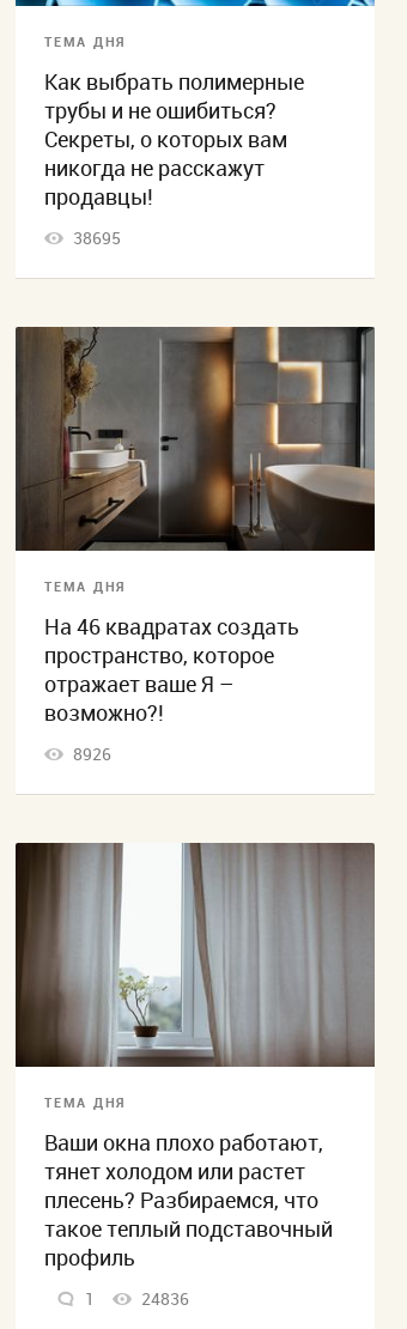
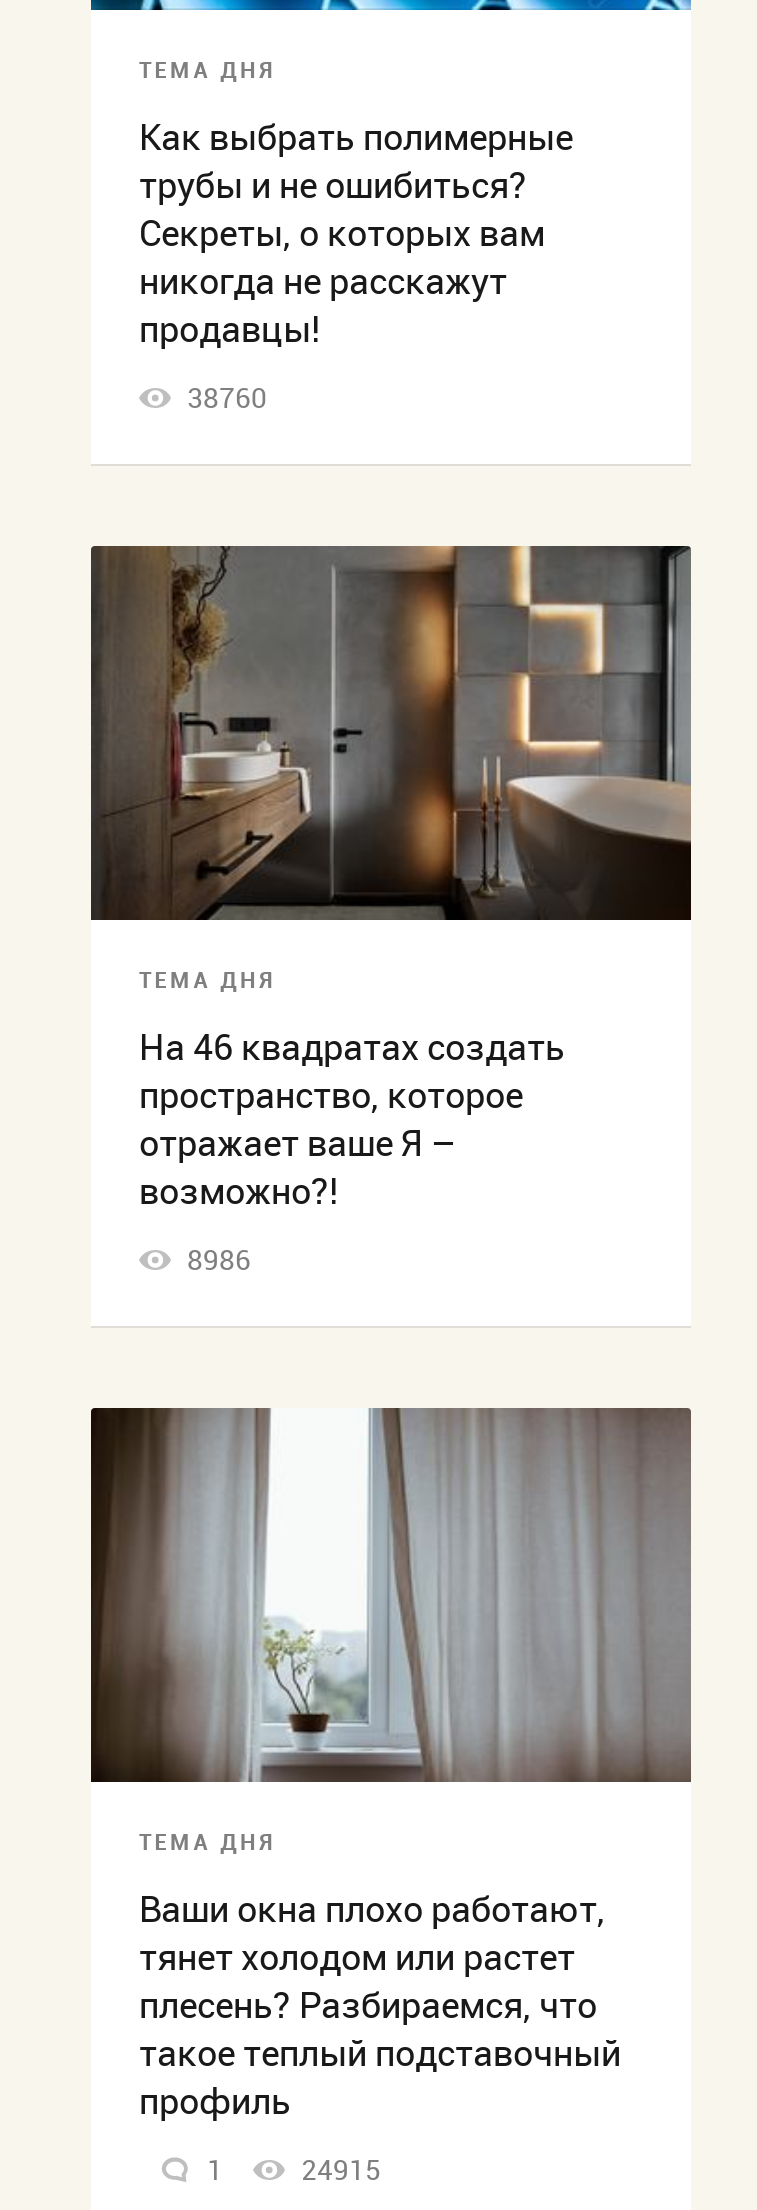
- 38695
+ 38760

- 8926
+ 8986

- 24836
+ 24915
